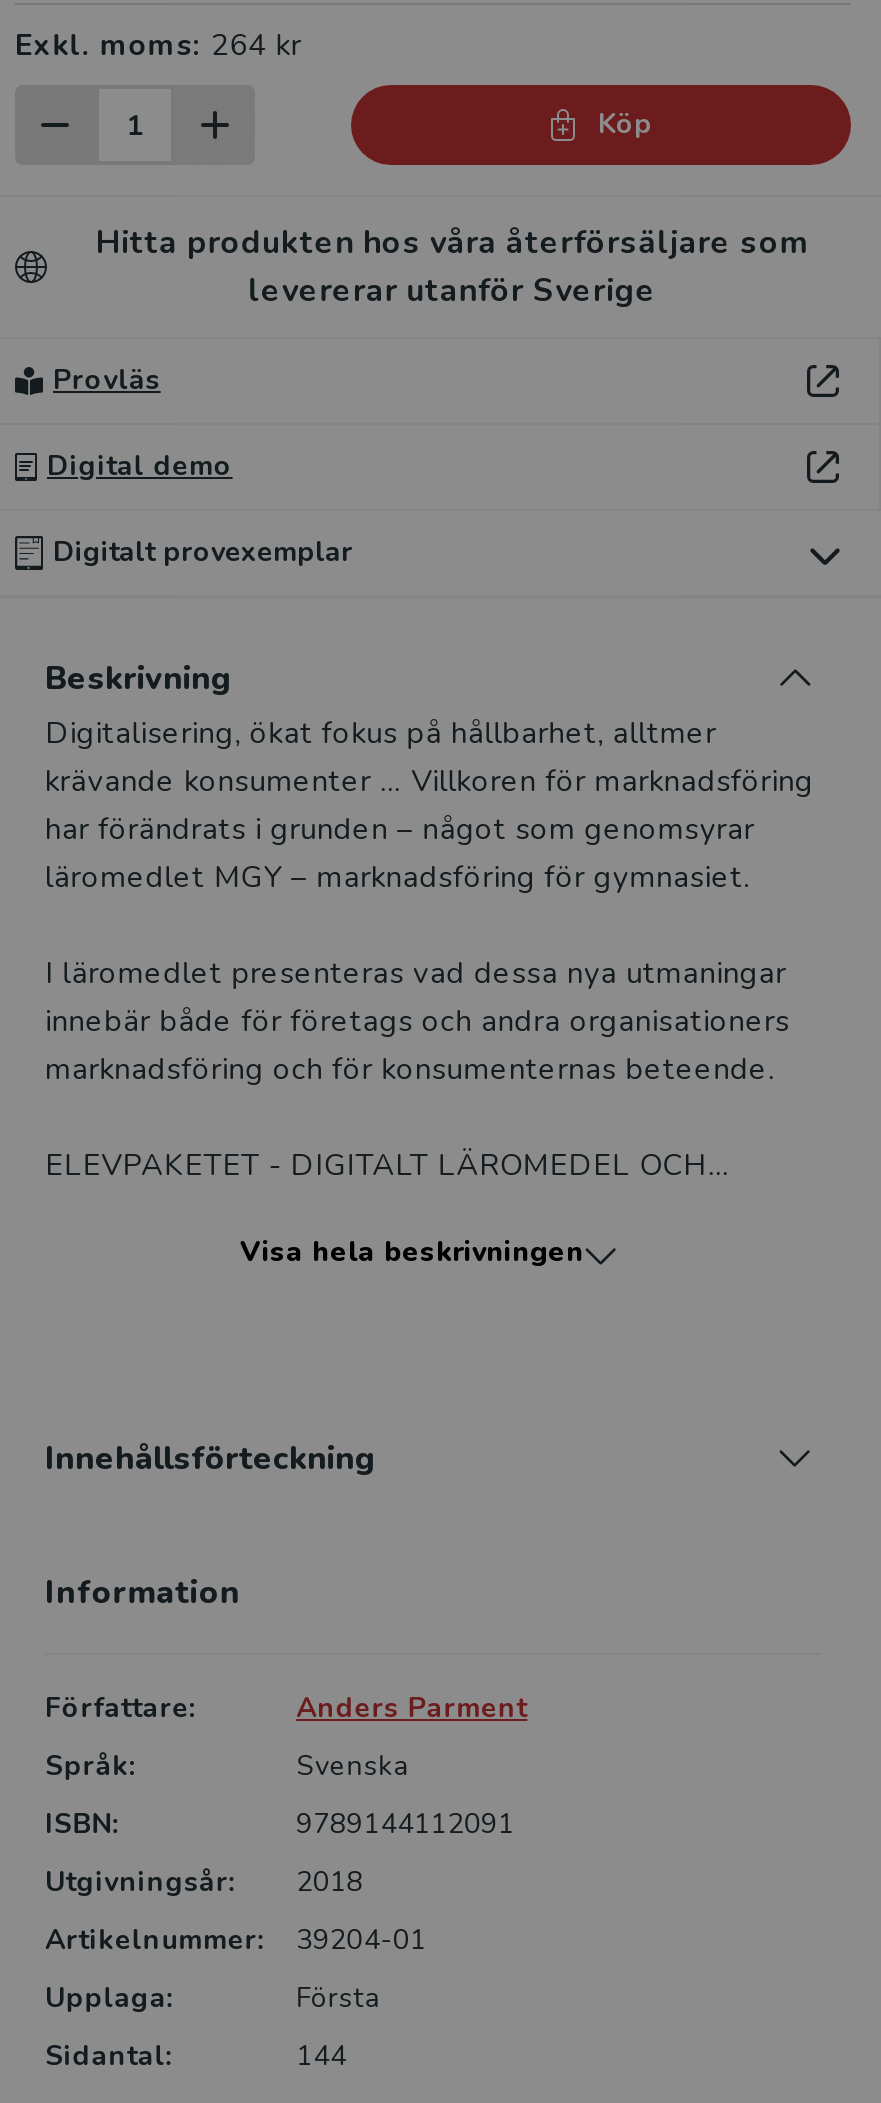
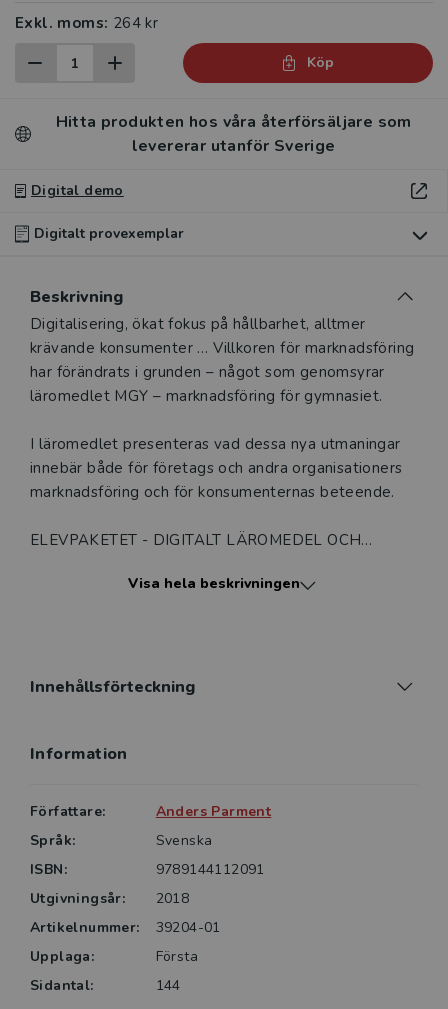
- Provläs
